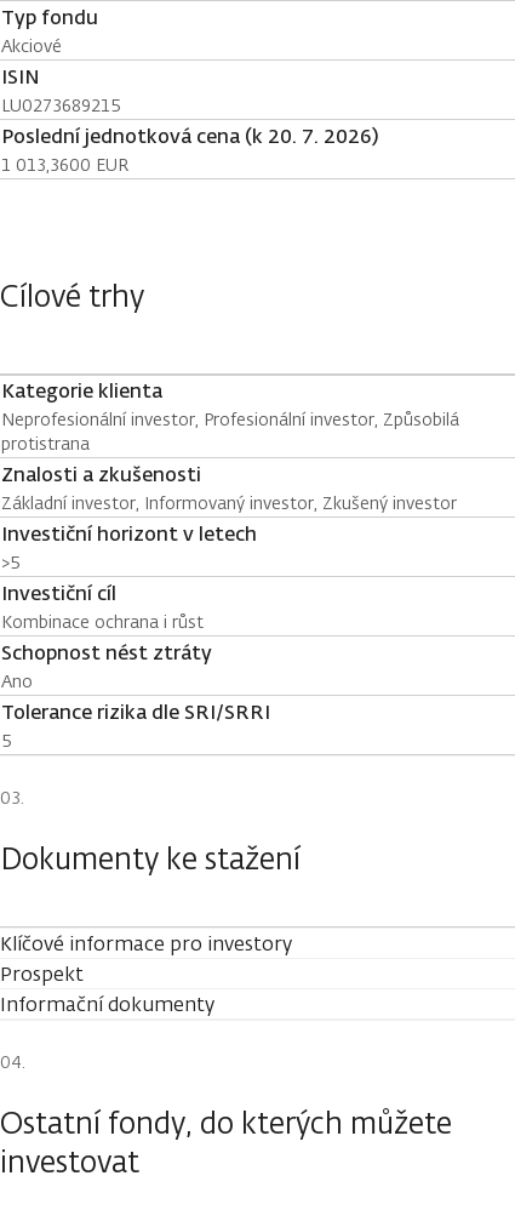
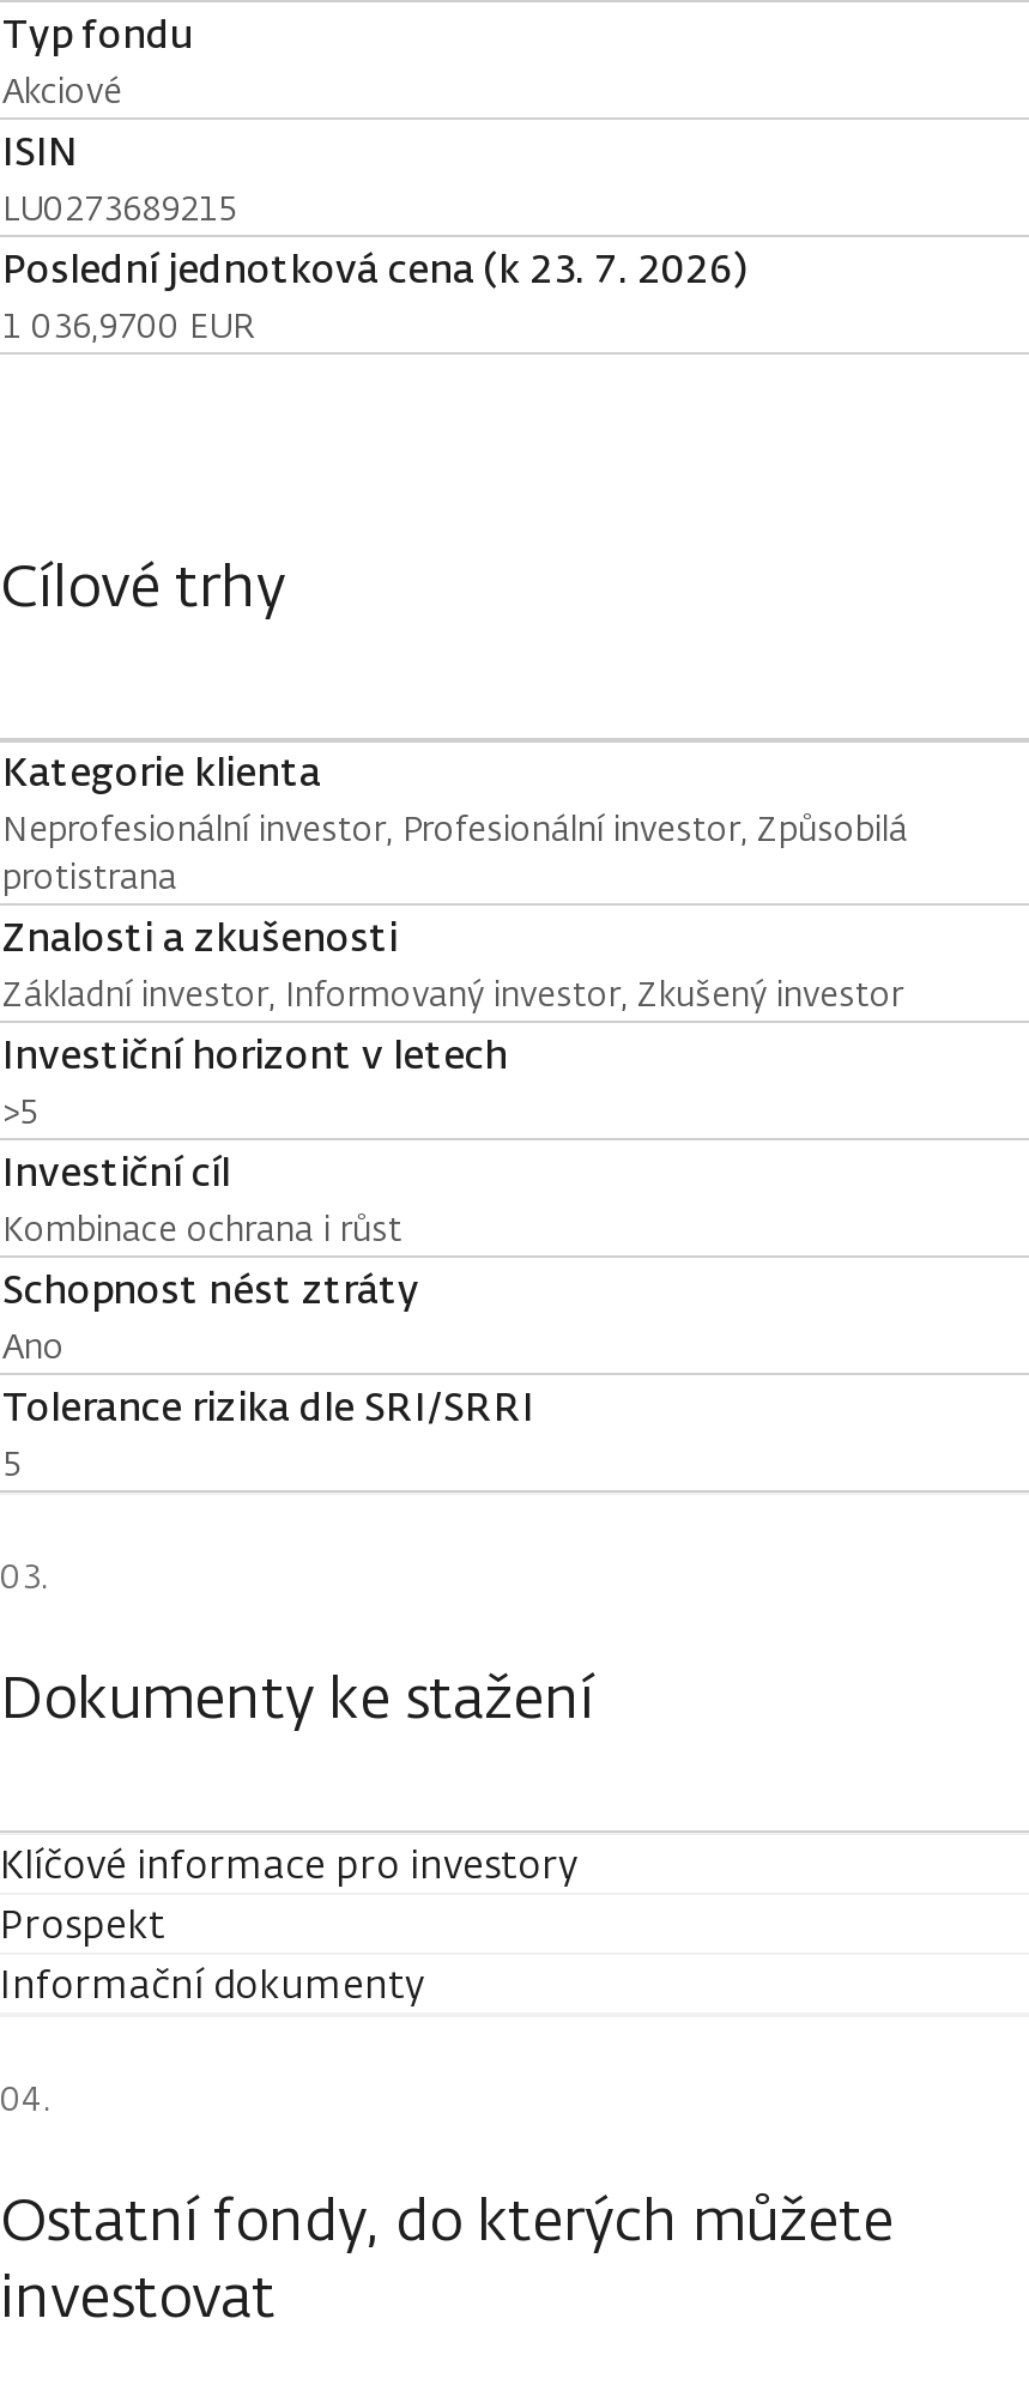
- Poslední jednotková cena (k 20. 7. 2026)
+ Poslední jednotková cena (k 23. 7. 2026)

- 1 013,3600 EUR
+ 1 036,9700 EUR
